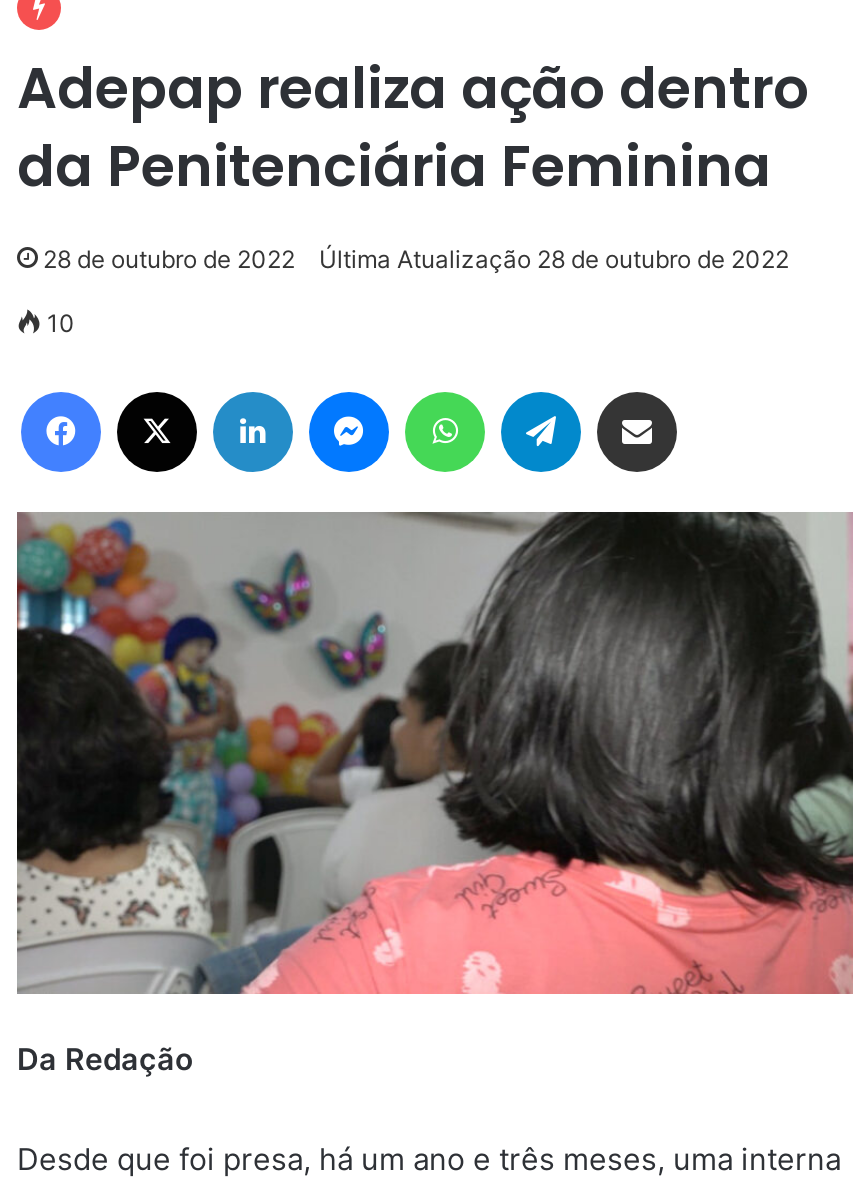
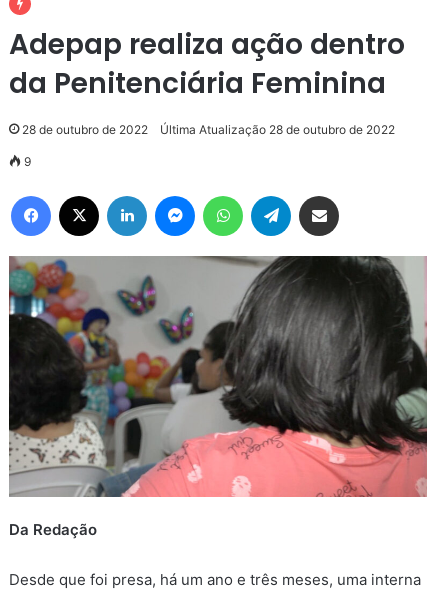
- 10
+ 9
